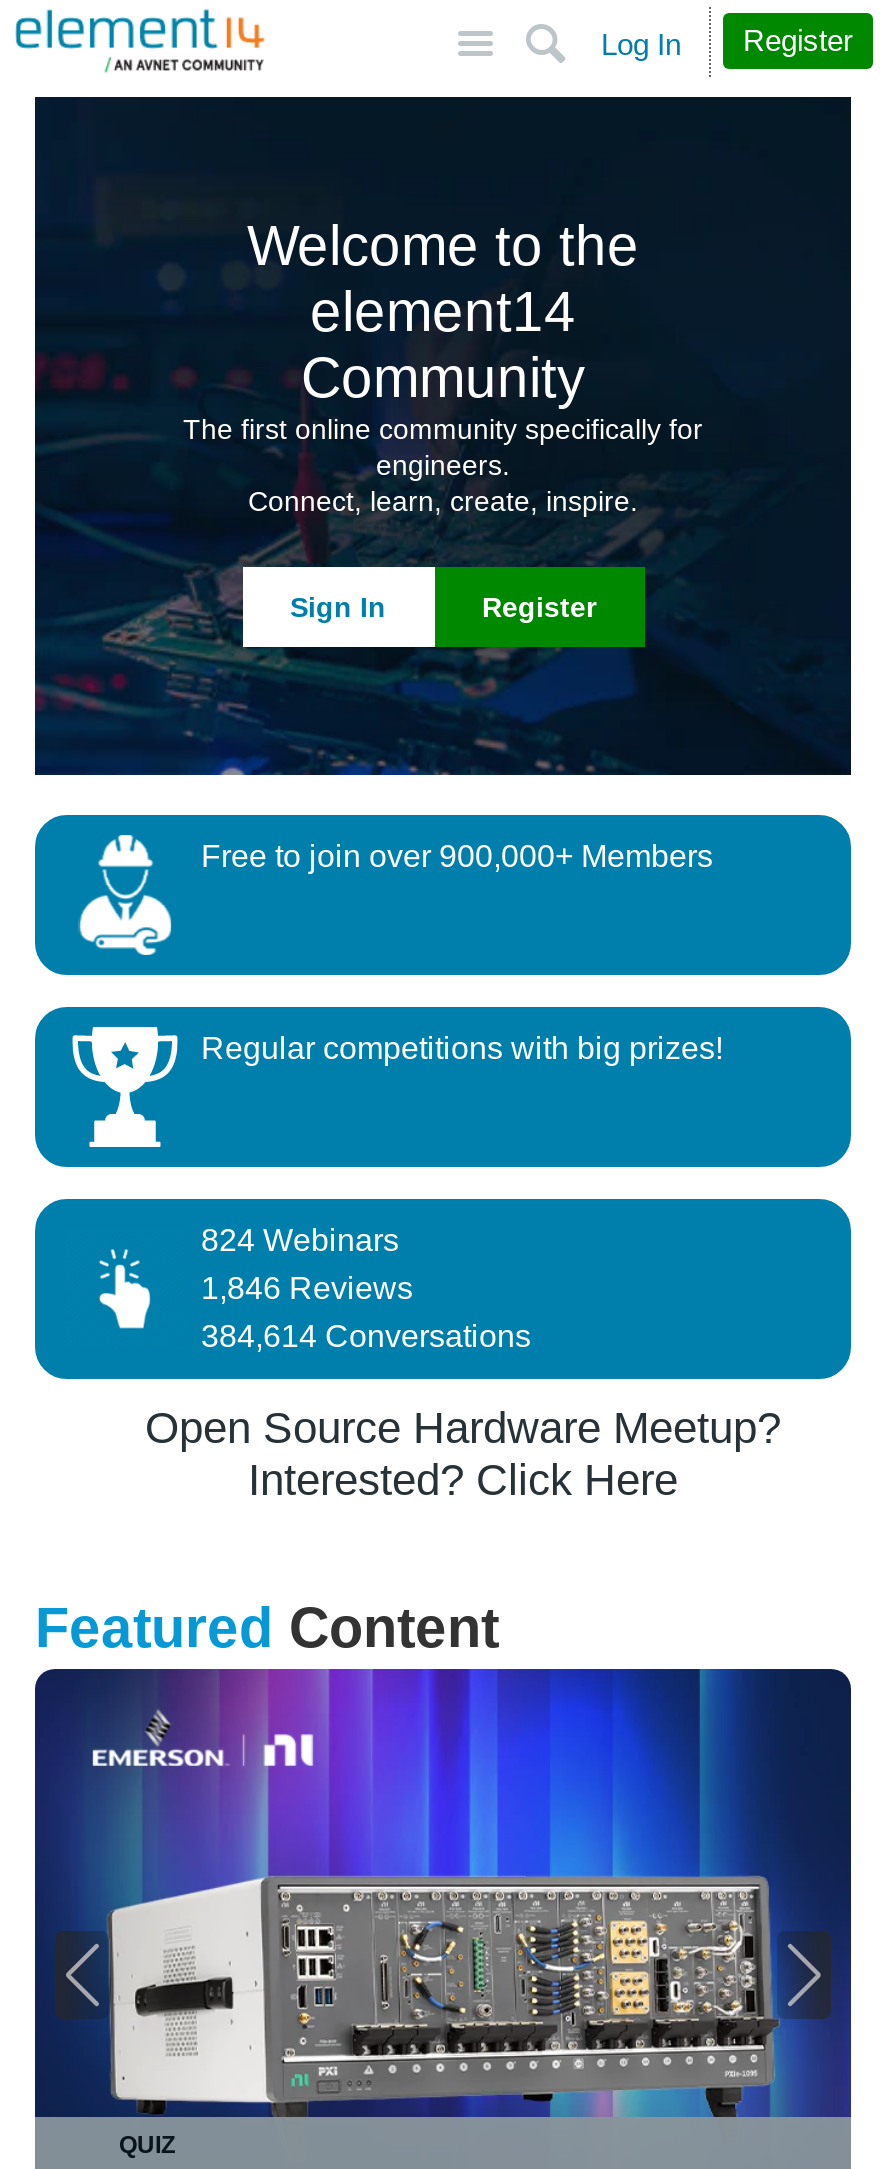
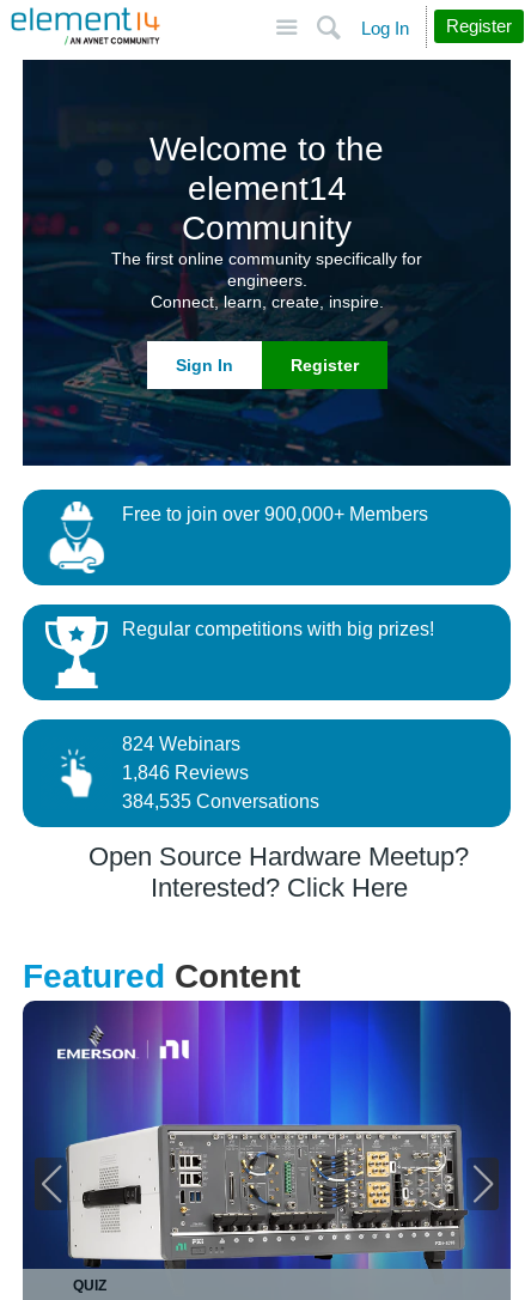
- 384,614 Conversations
+ 384,535 Conversations
